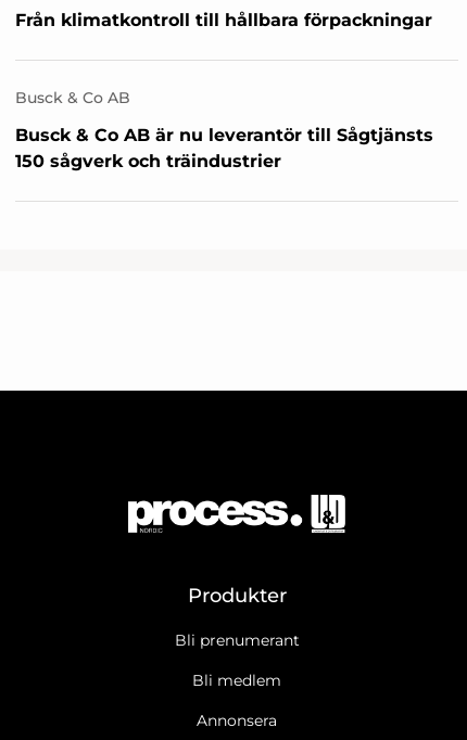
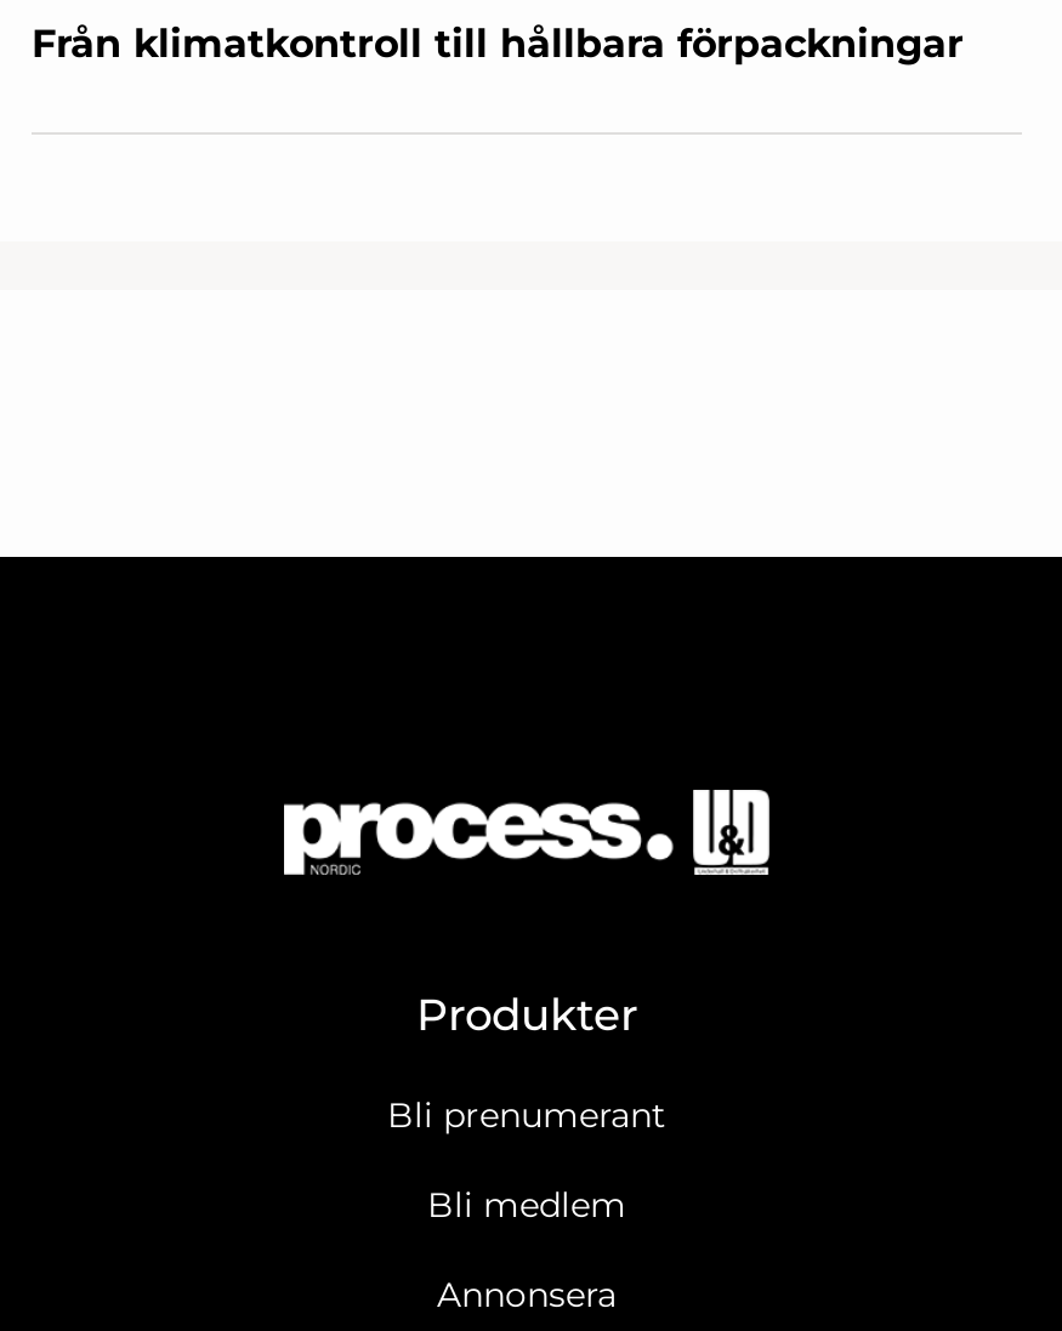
- Busck & Co AB
- Busck & Co AB är nu leverantör till Sågtjänsts
- 150 sågverk och träindustrier
